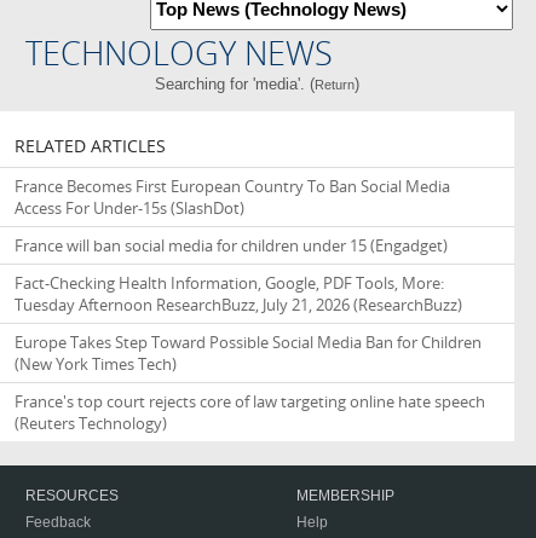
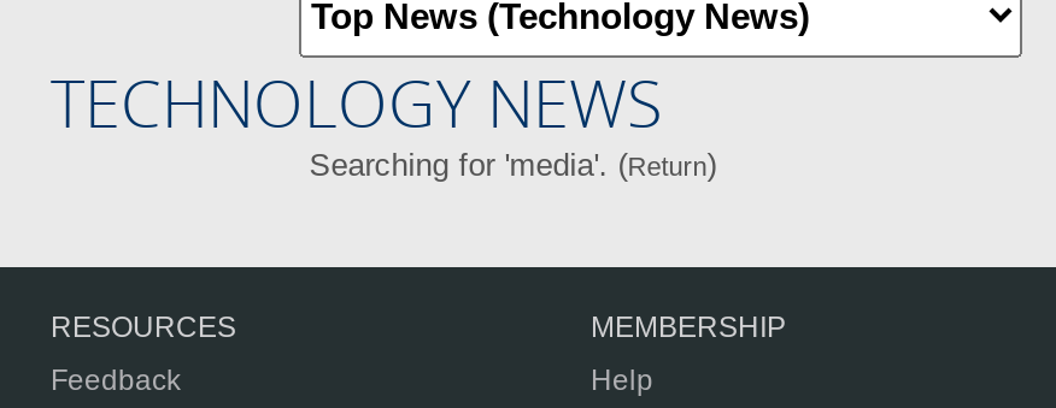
- RELATED ARTICLES
- France Becomes First European Country To Ban Social Media
- Access For Under-15s (SlashDot)
- France will ban social media for children under 15 (Engadget)
- Fact-Checking Health Information, Google, PDF Tools, More:
- Tuesday Afternoon ResearchBuzz, July 21, 2026 (ResearchBuzz)
- Europe Takes Step Toward Possible Social Media Ban for Children
- (New York Times Tech)
- France's top court rejects core of law targeting online hate speech
- (Reuters Technology)
